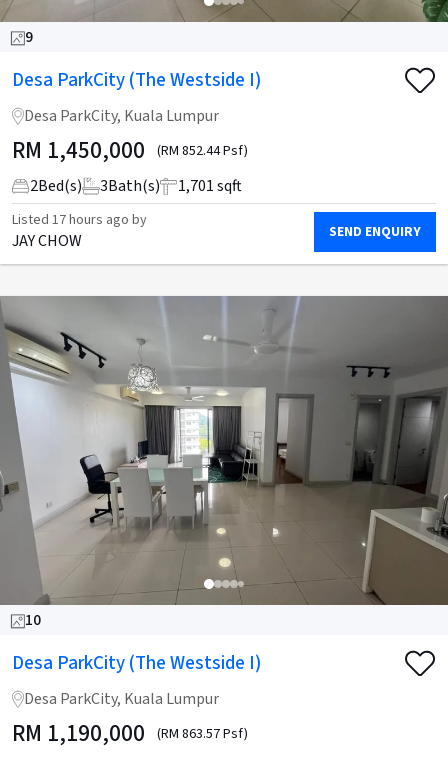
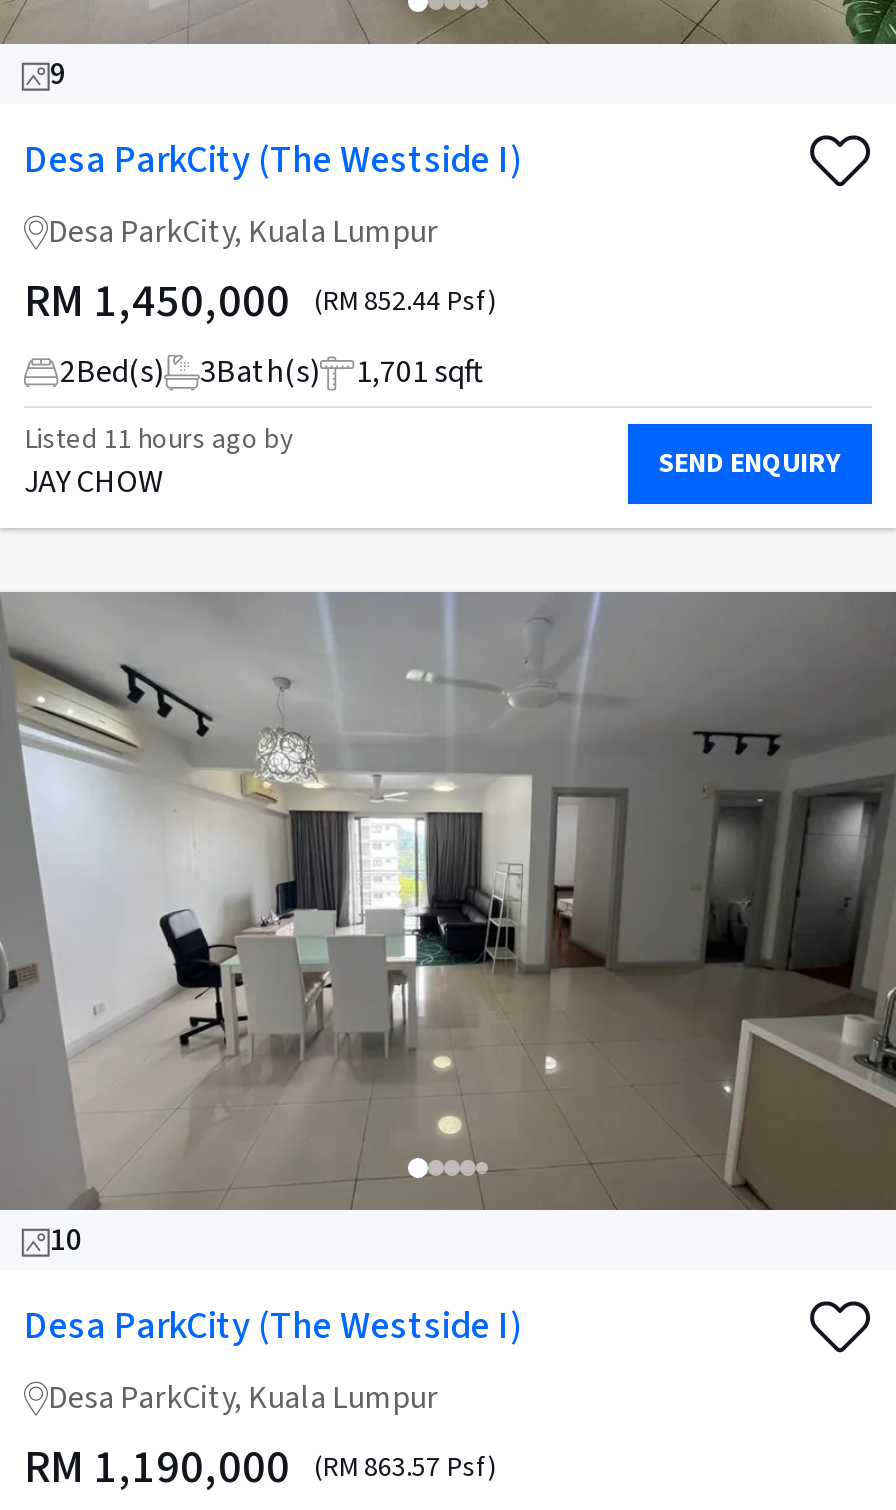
- Listed 17 hours ago by
+ Listed 11 hours ago by
